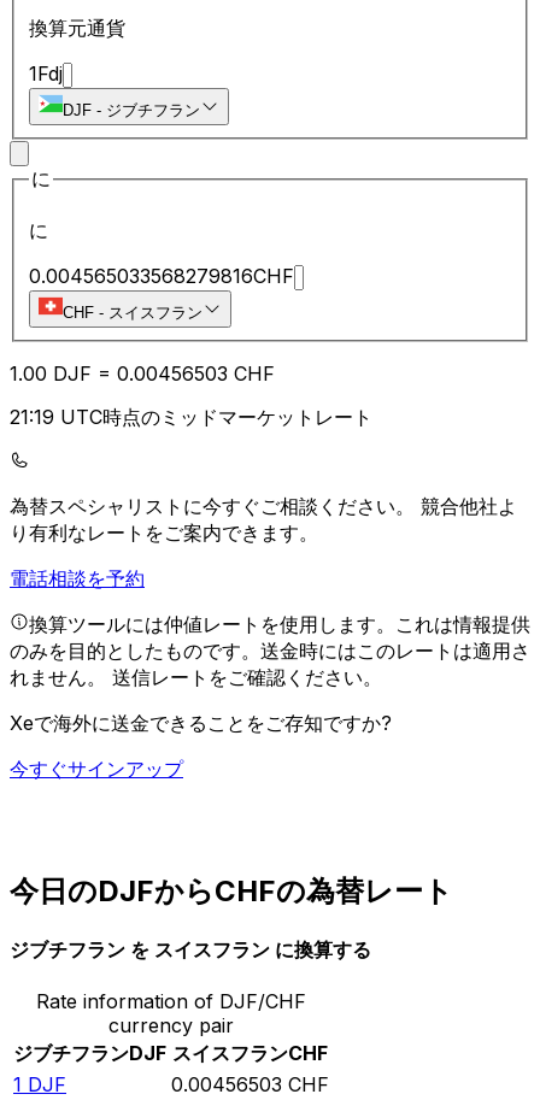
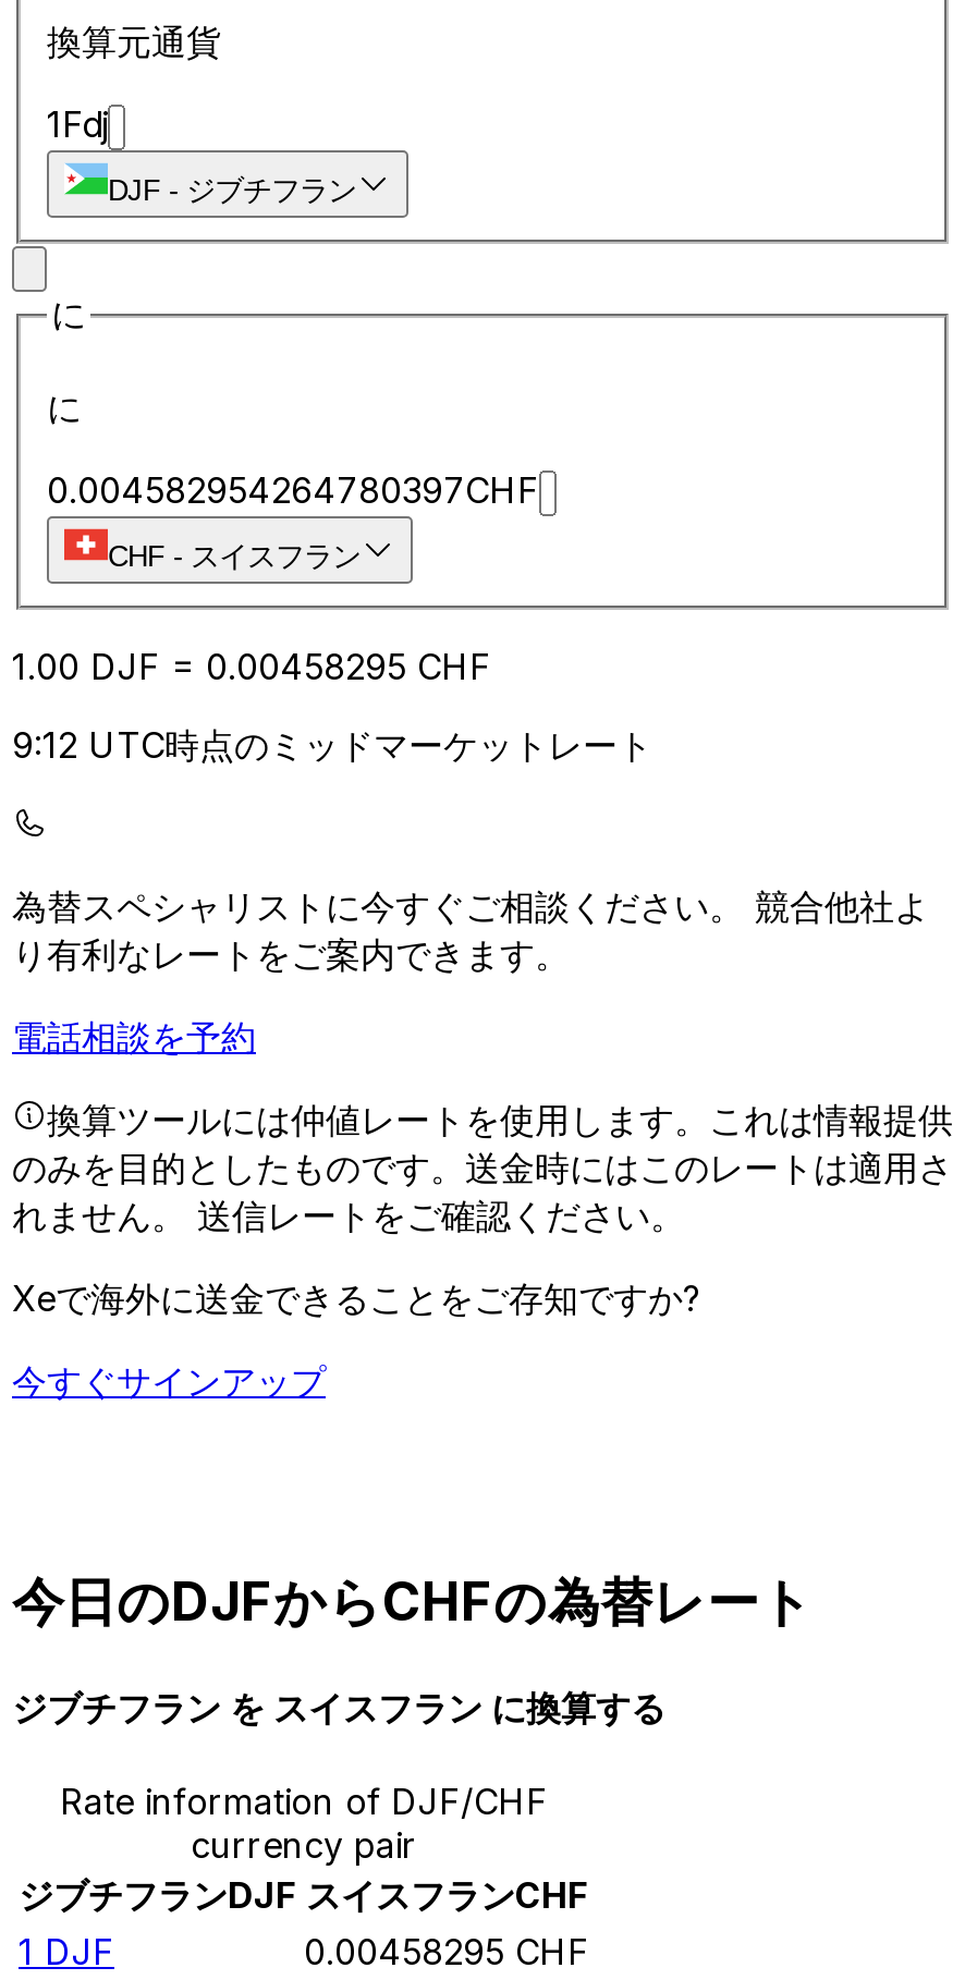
- 0.004565033568279816CHF
+ 0.004582954264780397CHF

- 1.00 DJF = 0.00456503 CHF
+ 1.00 DJF = 0.00458295 CHF

- 21:19 UTC時点のミッドマーケットレート
+ 9:12 UTC時点のミッドマーケットレート

- 0.00456503 CHF
+ 0.00458295 CHF
